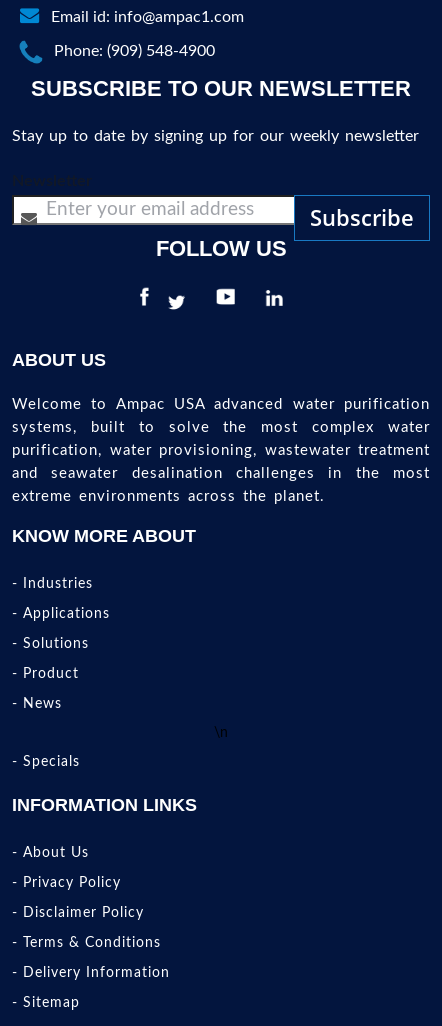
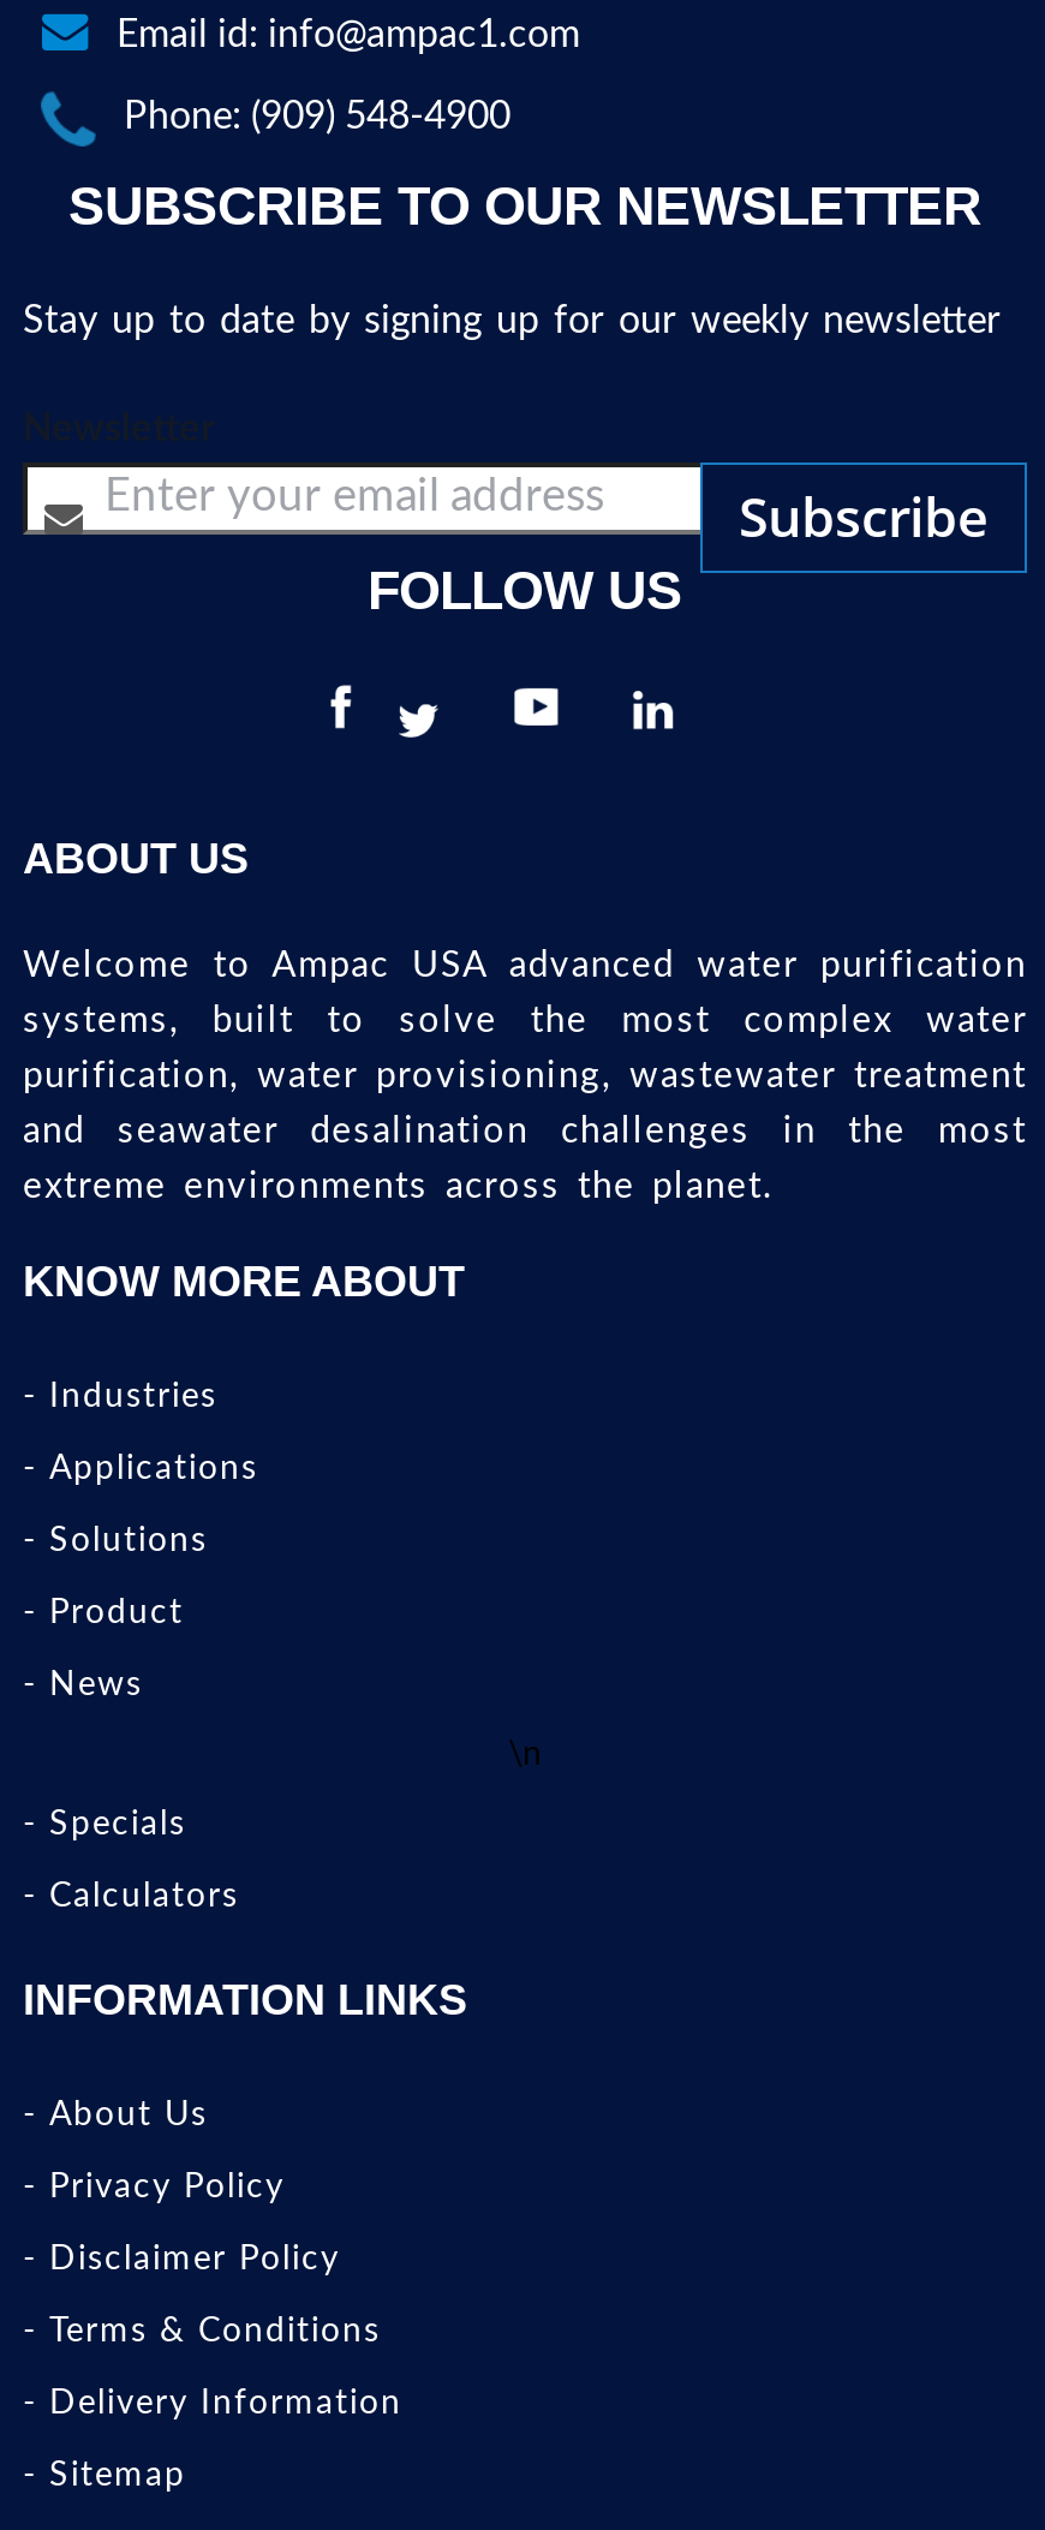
+ - Calculators
